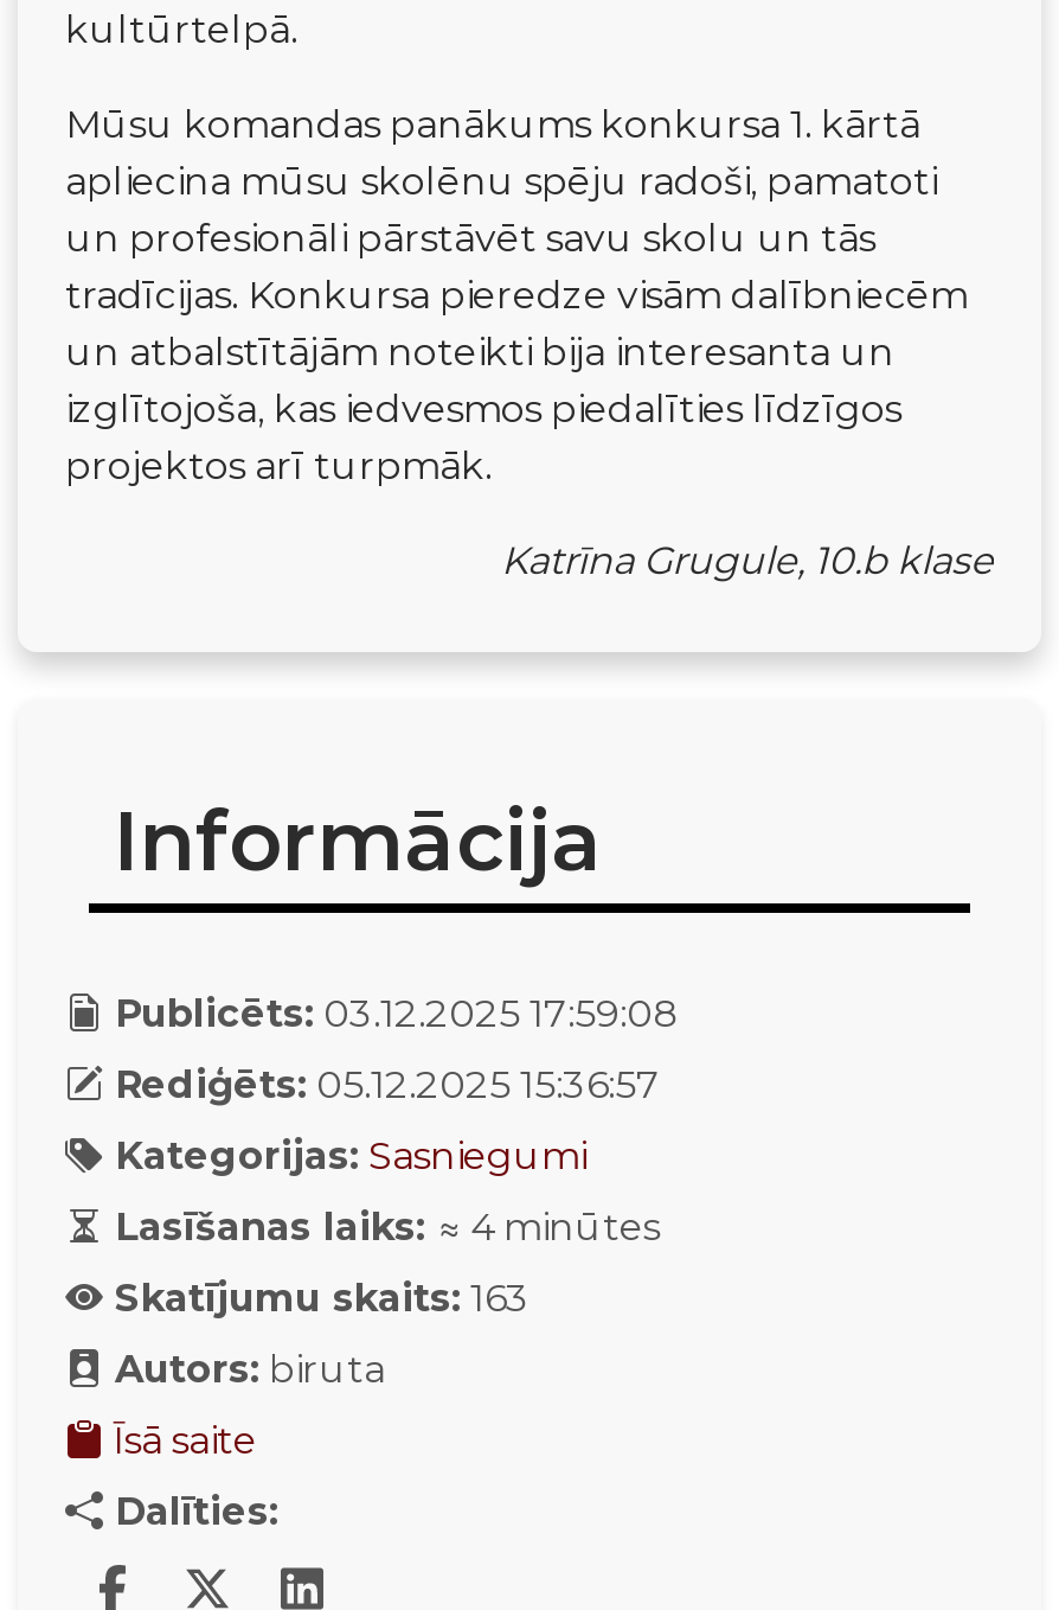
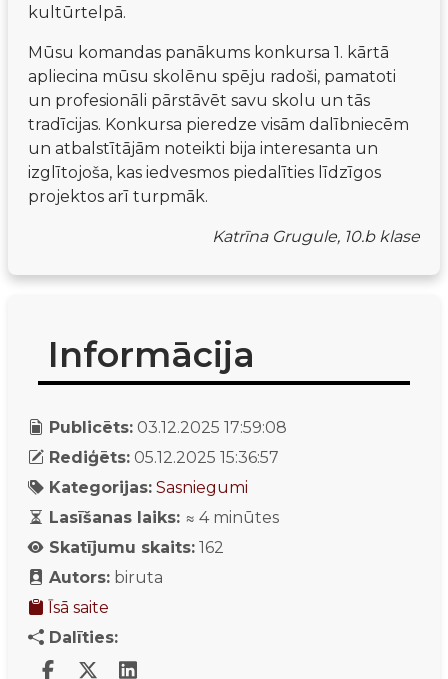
- Skatījumu skaits: 163
+ Skatījumu skaits: 162
